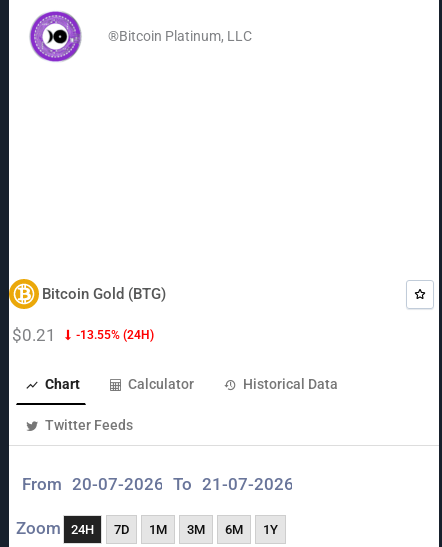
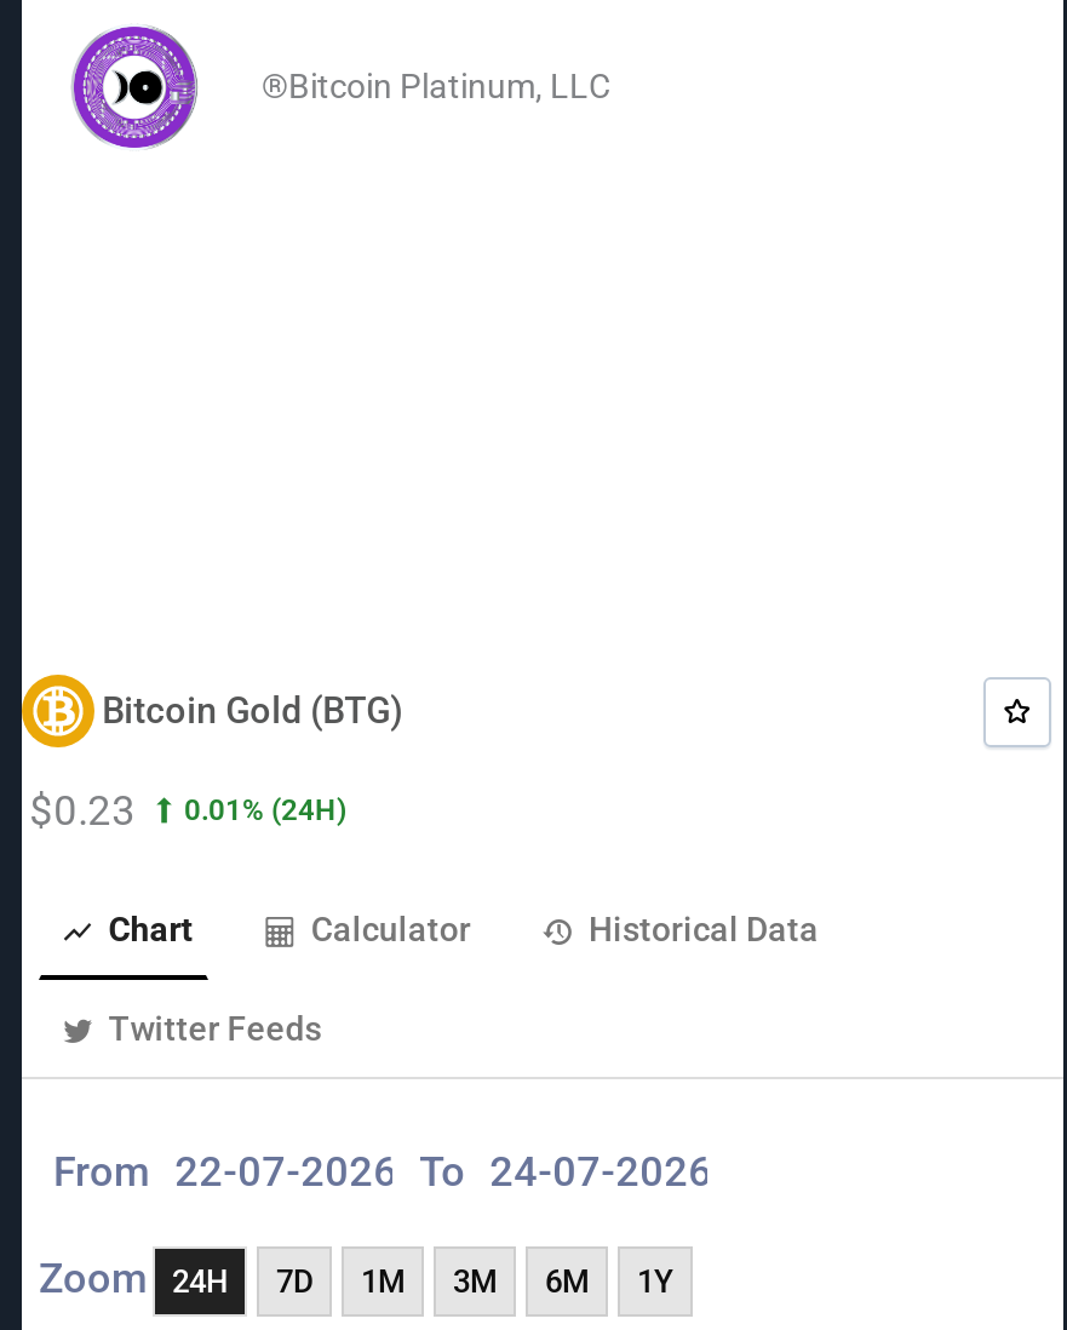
- $0.21
+ $0.23

- -13.55% (24H)
+ 0.01% (24H)
